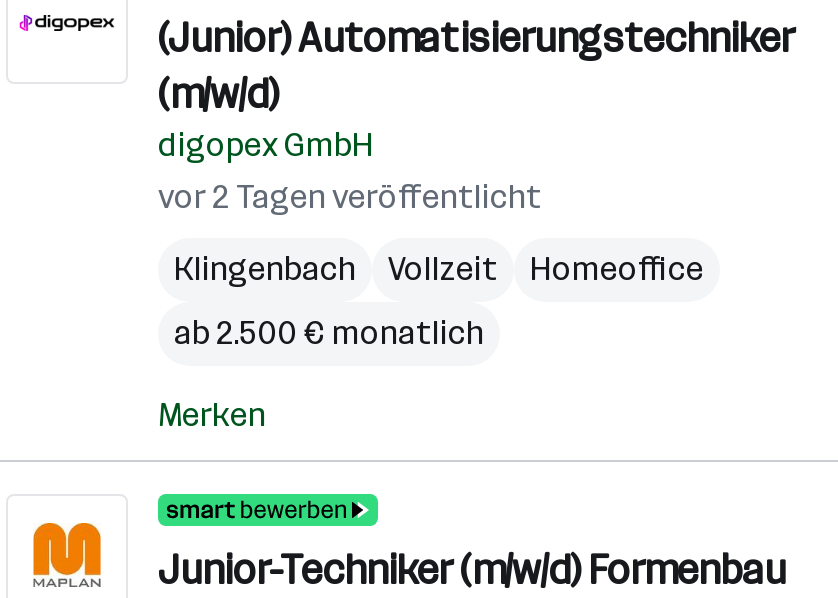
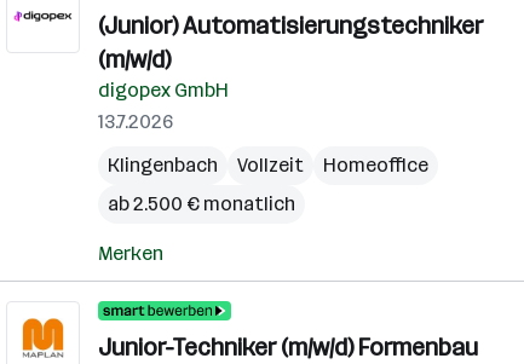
- vor 2 Tagen veröffentlicht
+ 13.7.2026
